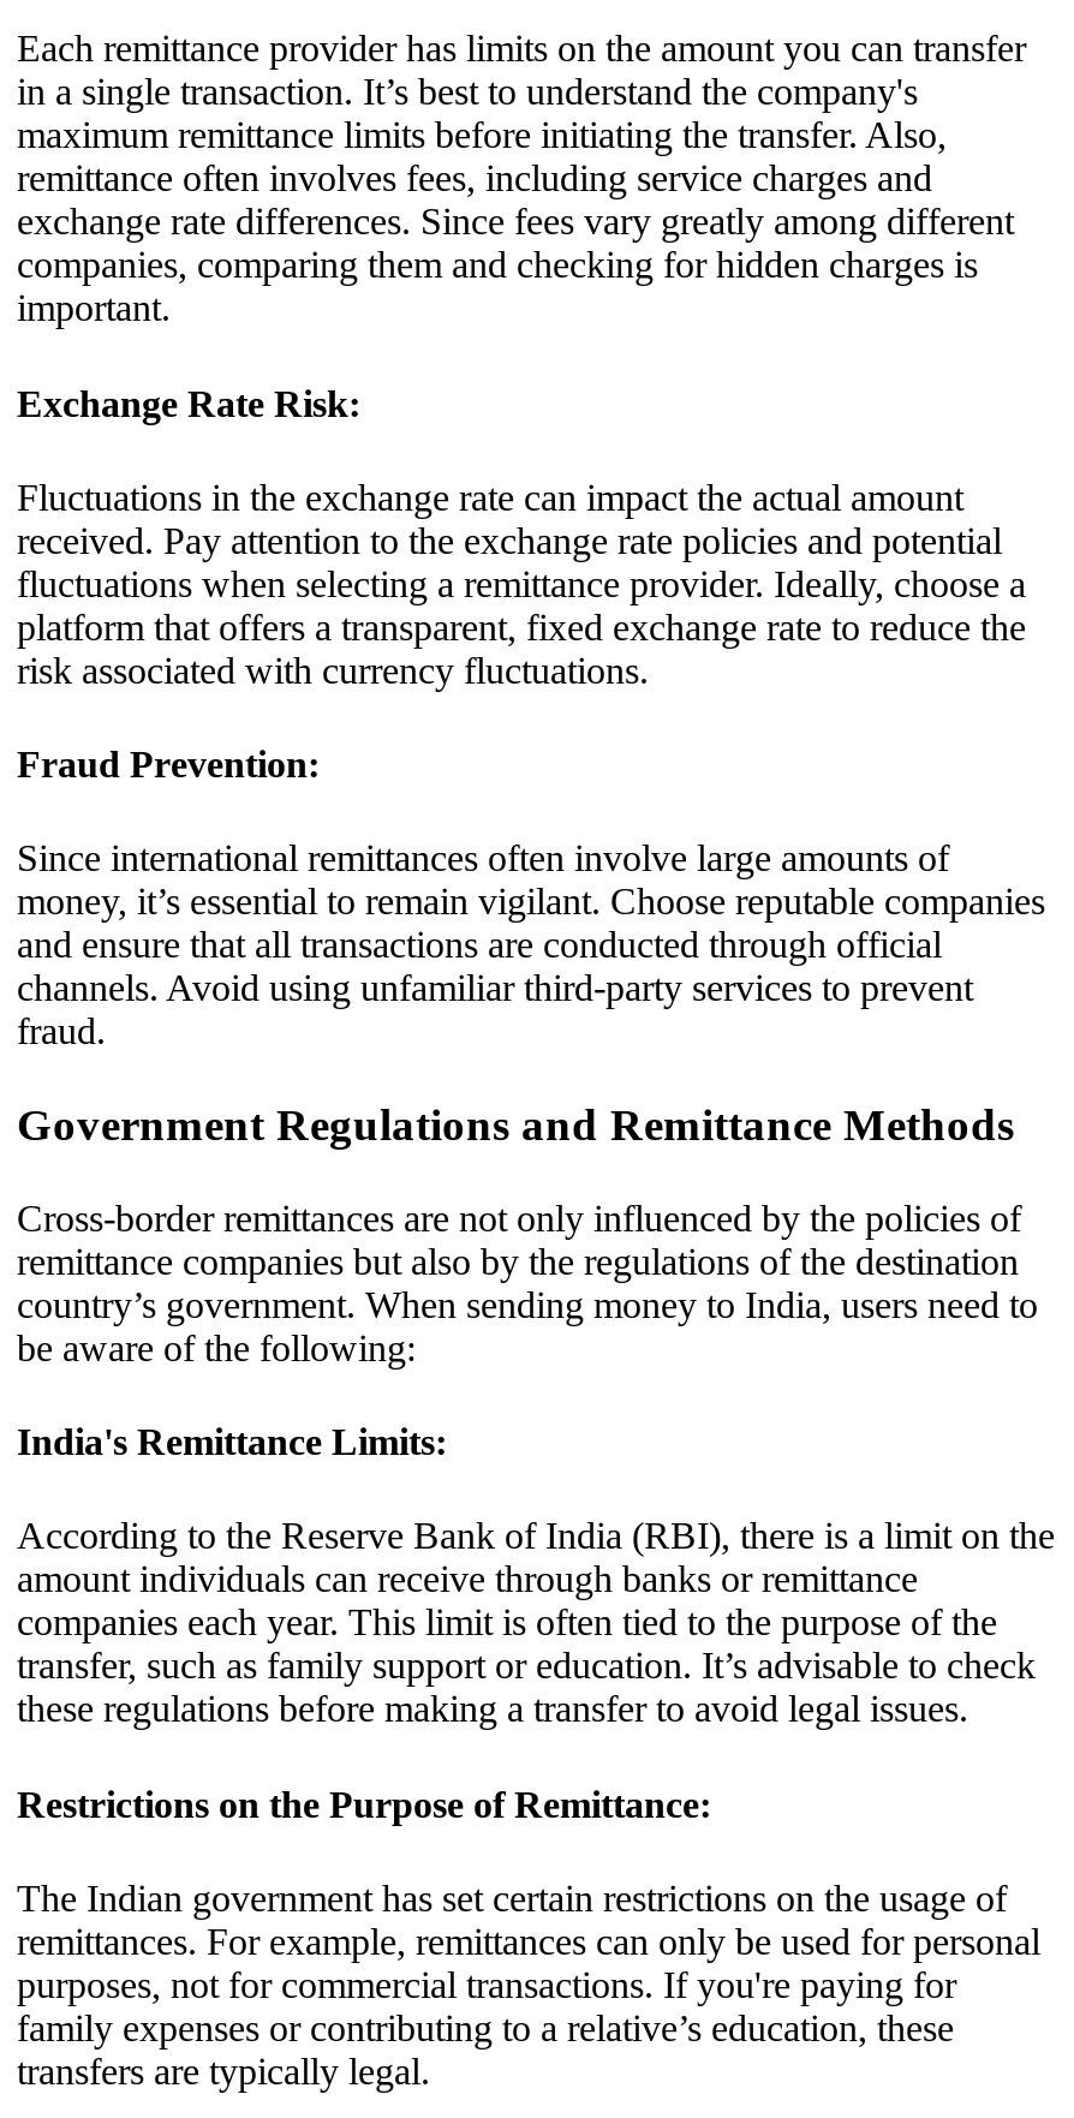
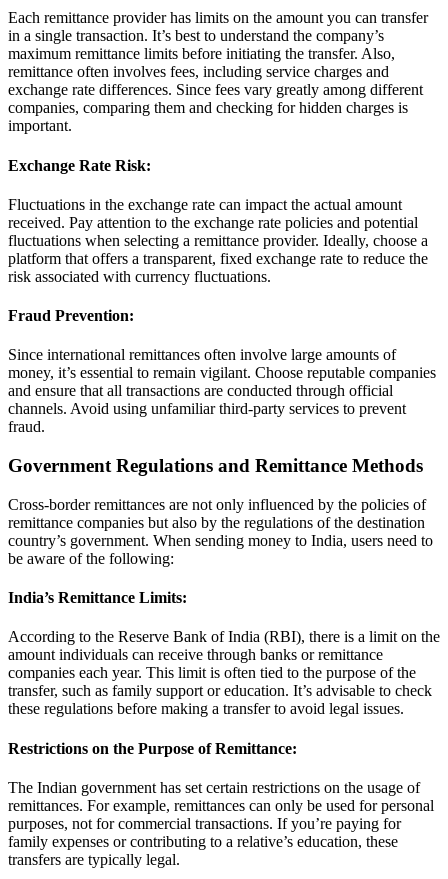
- in a single transaction. It’s best to understand the company's
+ in a single transaction. It’s best to understand the company’s

- India's Remittance Limits:
+ India’s Remittance Limits:

- purposes, not for commercial transactions. If you're paying for
+ purposes, not for commercial transactions. If you’re paying for
